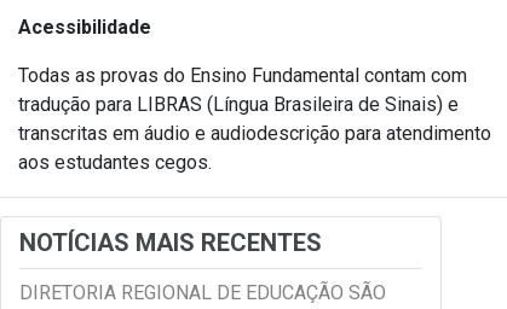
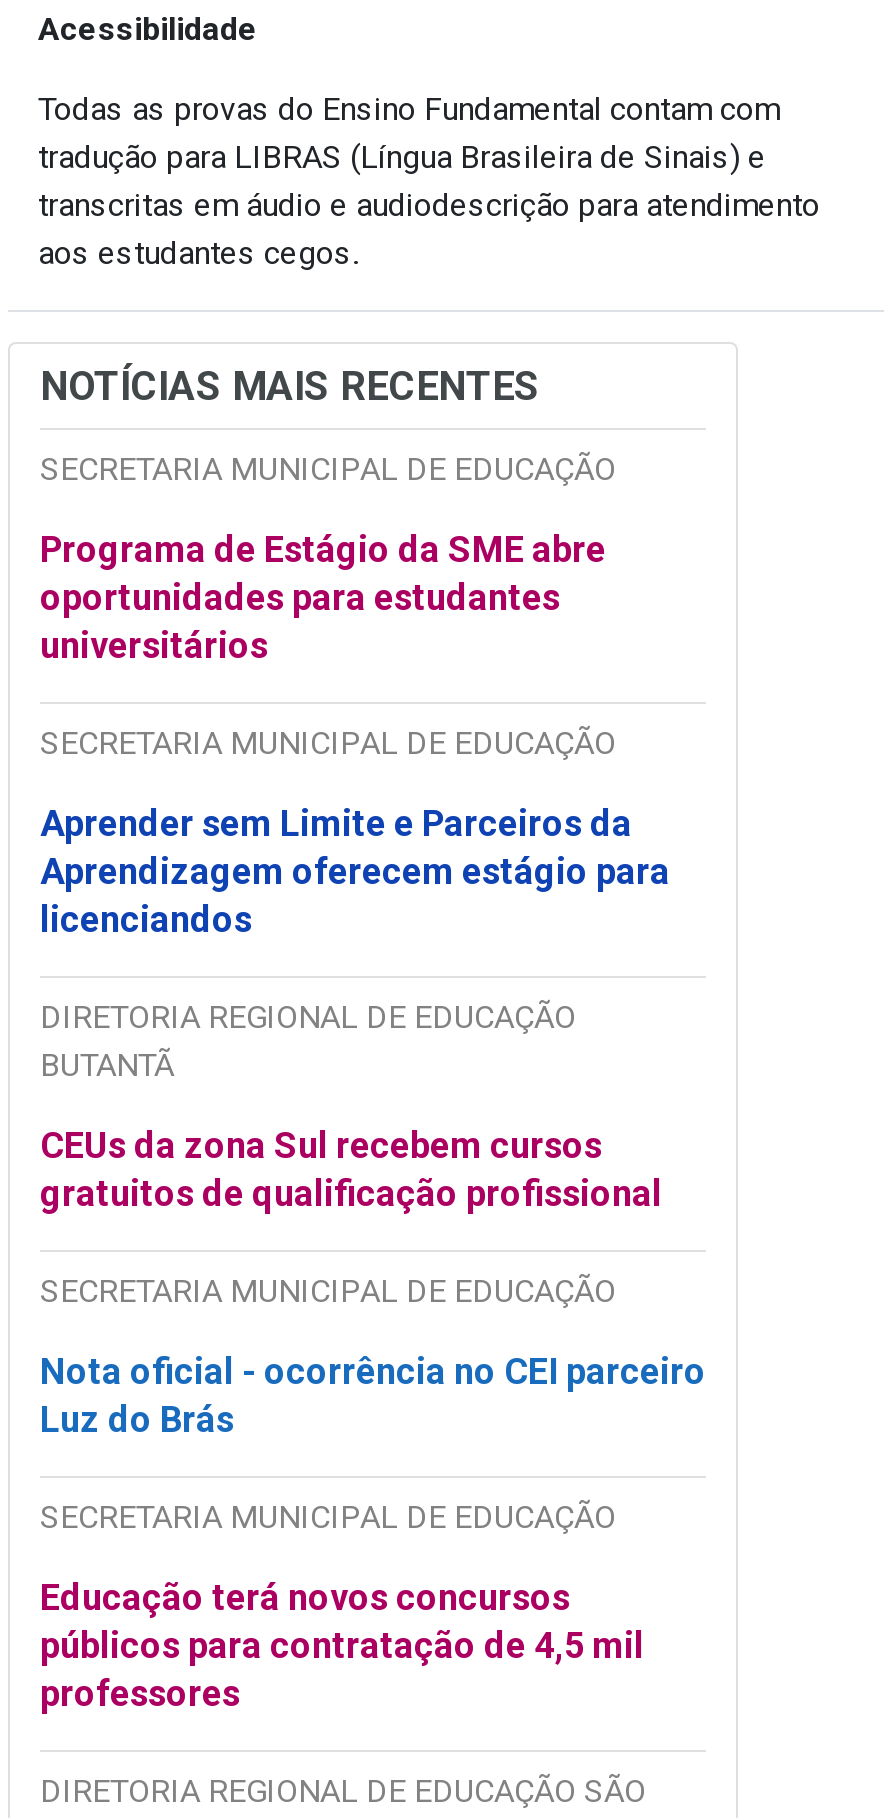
+ SECRETARIA MUNICIPAL DE EDUCAÇÃO
+ Programa de Estágio da SME abre
+ oportunidades para estudantes
+ universitários
+ SECRETARIA MUNICIPAL DE EDUCAÇÃO
+ Aprender sem Limite e Parceiros da
+ Aprendizagem oferecem estágio para
+ licenciandos
+ DIRETORIA REGIONAL DE EDUCAÇÃO
+ BUTANTÃ
+ CEUs da zona Sul recebem cursos
+ gratuitos de qualificação profissional
+ SECRETARIA MUNICIPAL DE EDUCAÇÃO
+ Nota oficial - ocorrência no CEI parceiro
+ Luz do Brás
+ SECRETARIA MUNICIPAL DE EDUCAÇÃO
+ Educação terá novos concursos
+ públicos para contratação de 4,5 mil
+ professores
